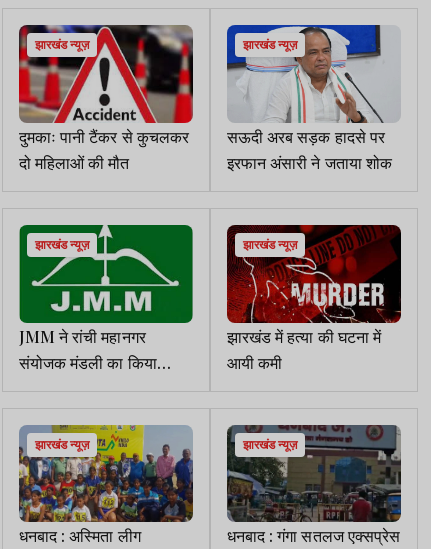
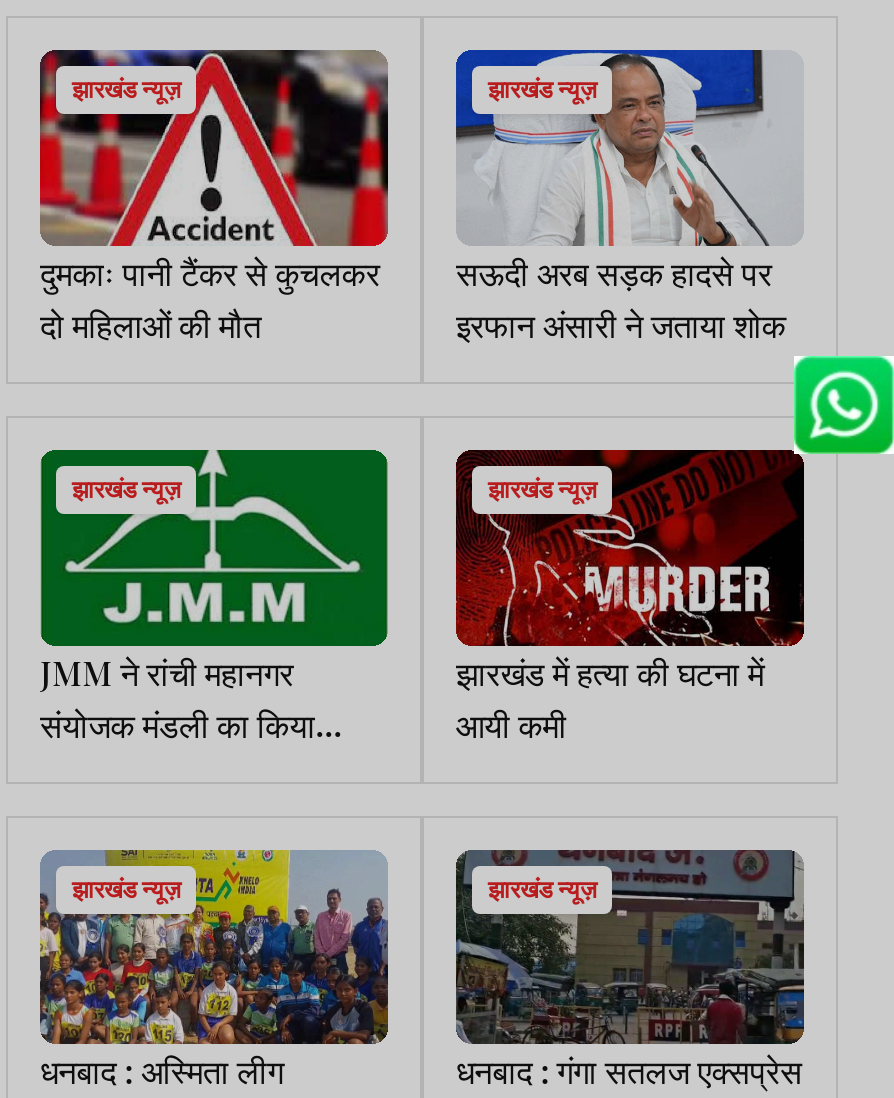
+ [image]
